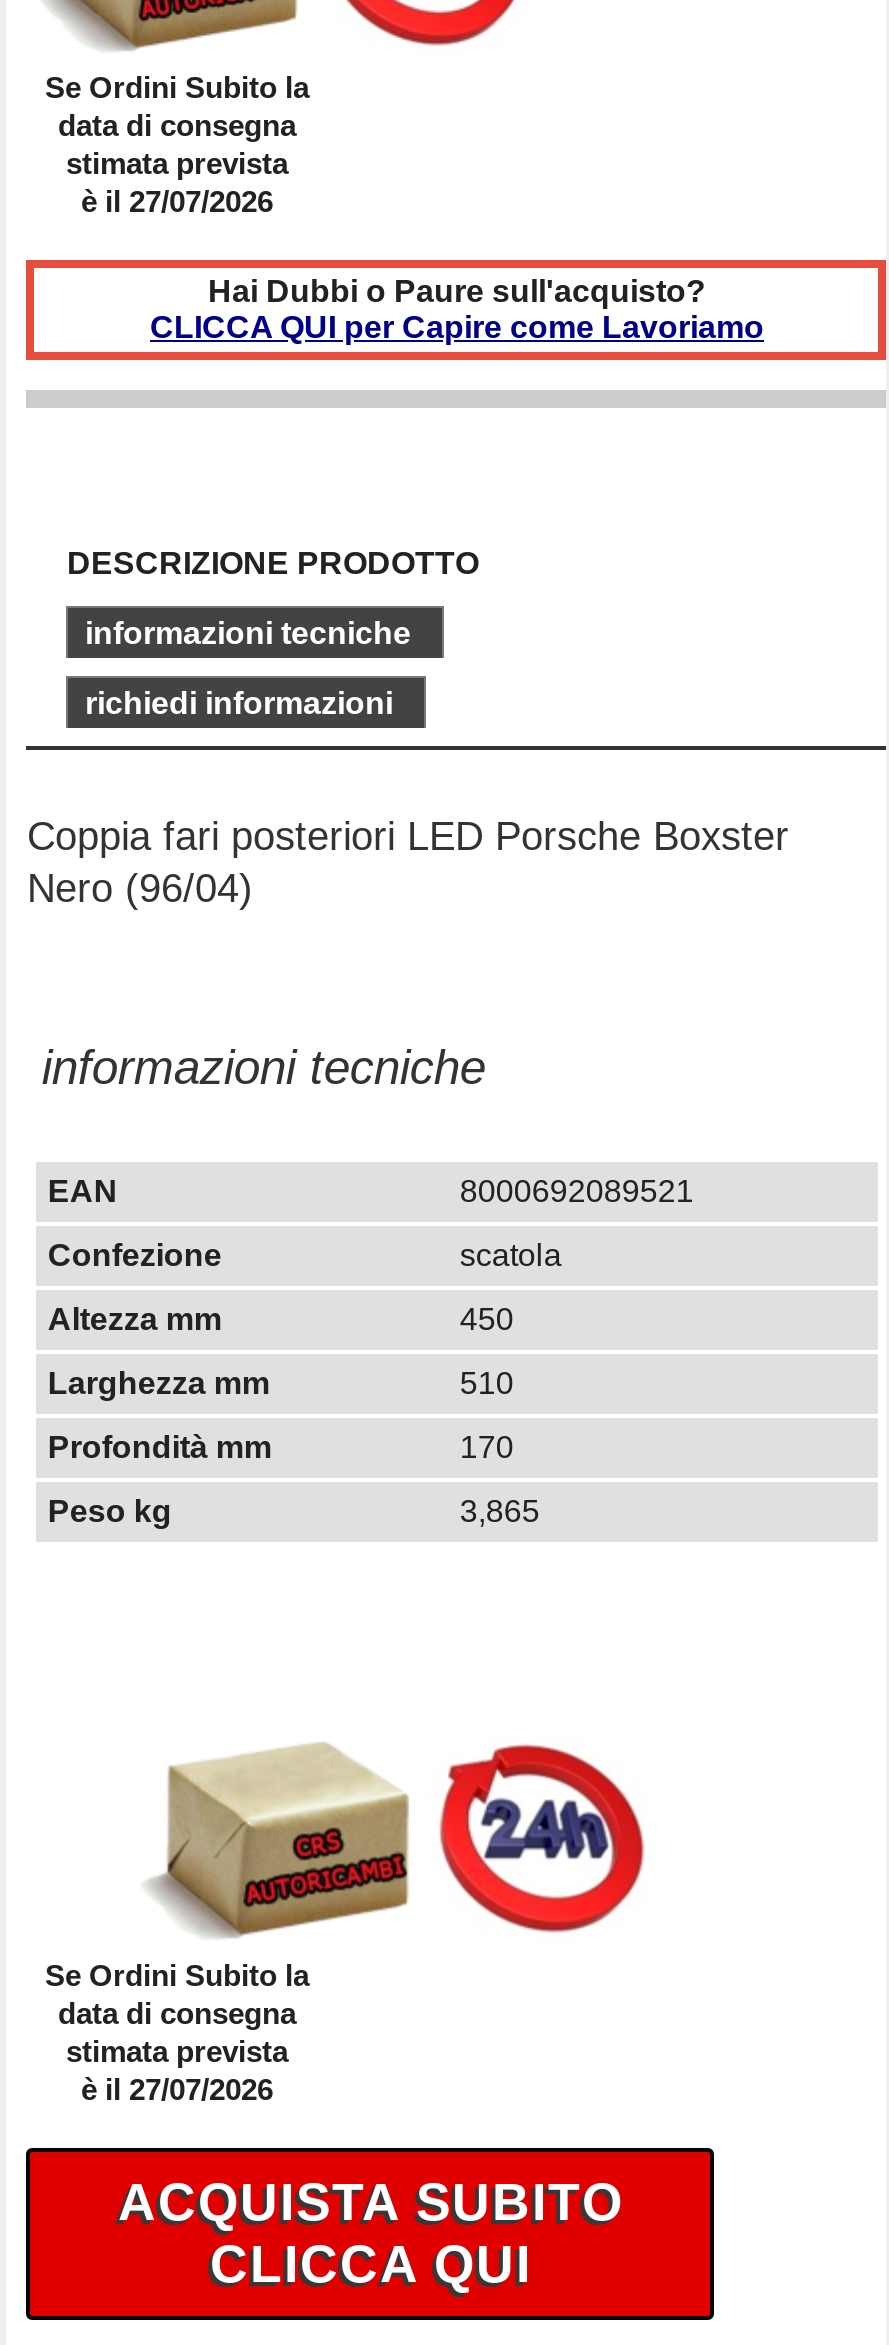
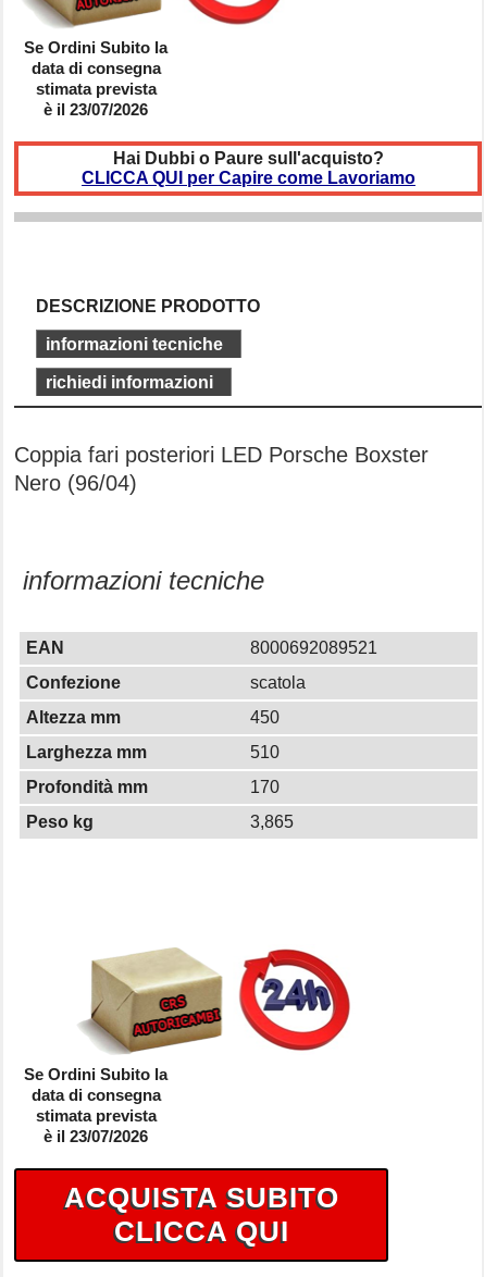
- è il 27/07/2026
+ è il 23/07/2026

- è il 27/07/2026
+ è il 23/07/2026
